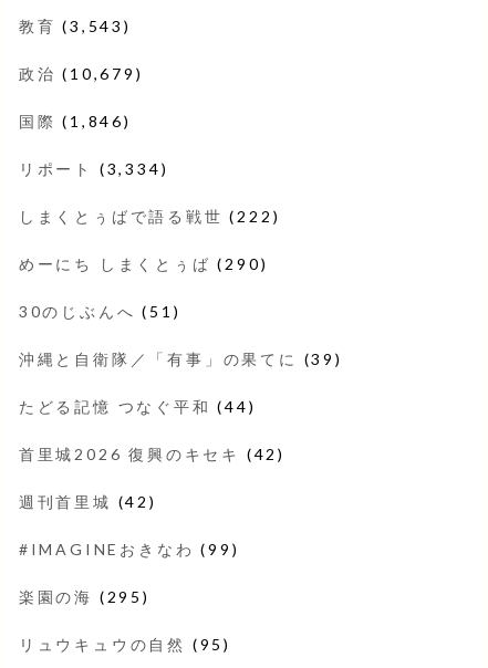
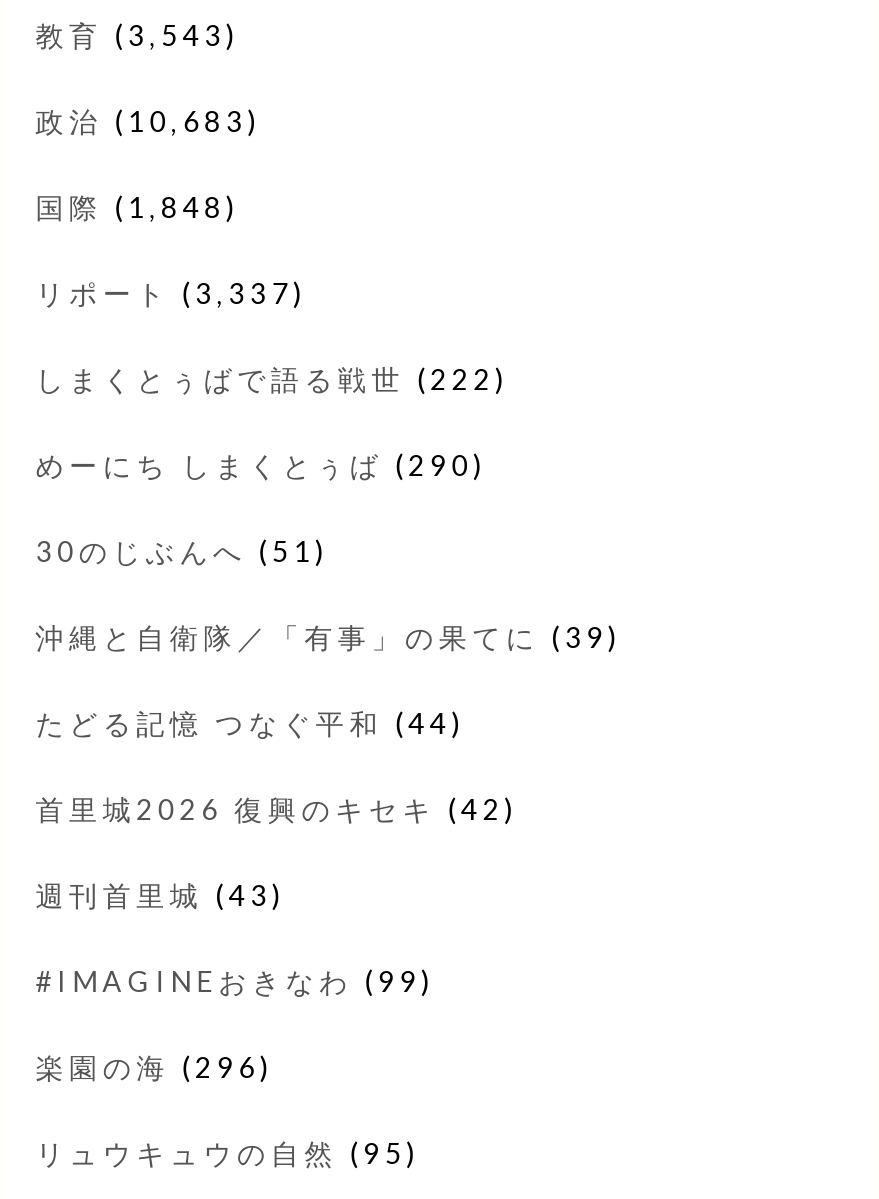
- 政治(10,679)
+ 政治(10,683)

- 国際(1,846)
+ 国際(1,848)

- リポート(3,334)
+ リポート(3,337)

- 週刊首里城(42)
+ 週刊首里城(43)

- 楽園の海(295)
+ 楽園の海(296)
